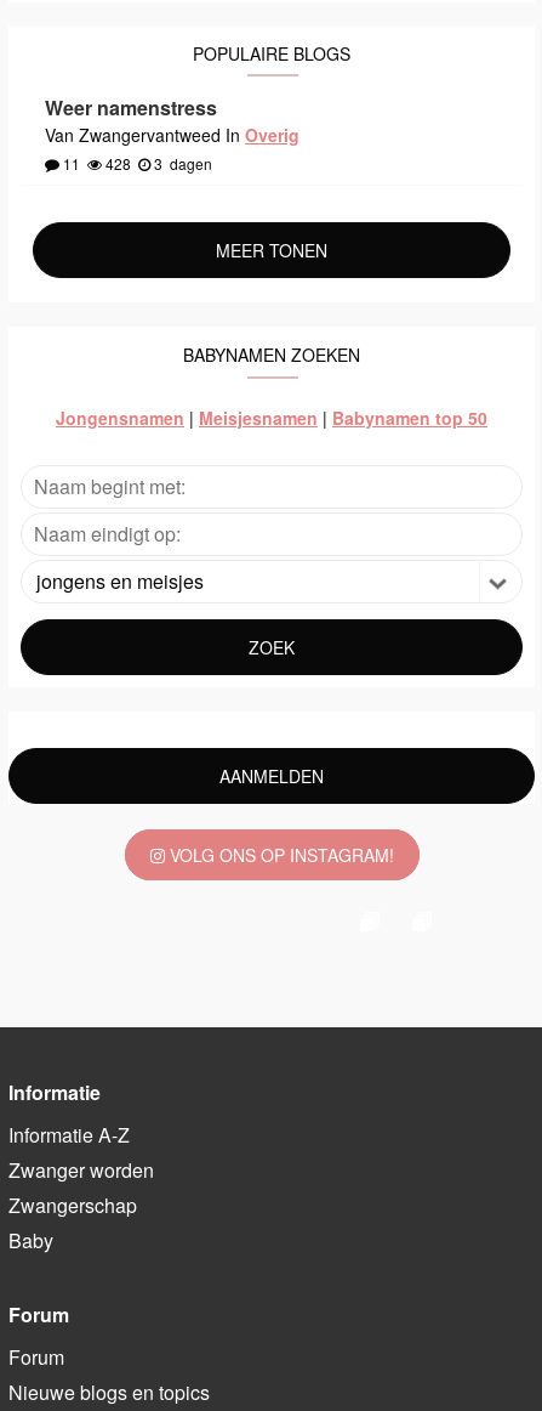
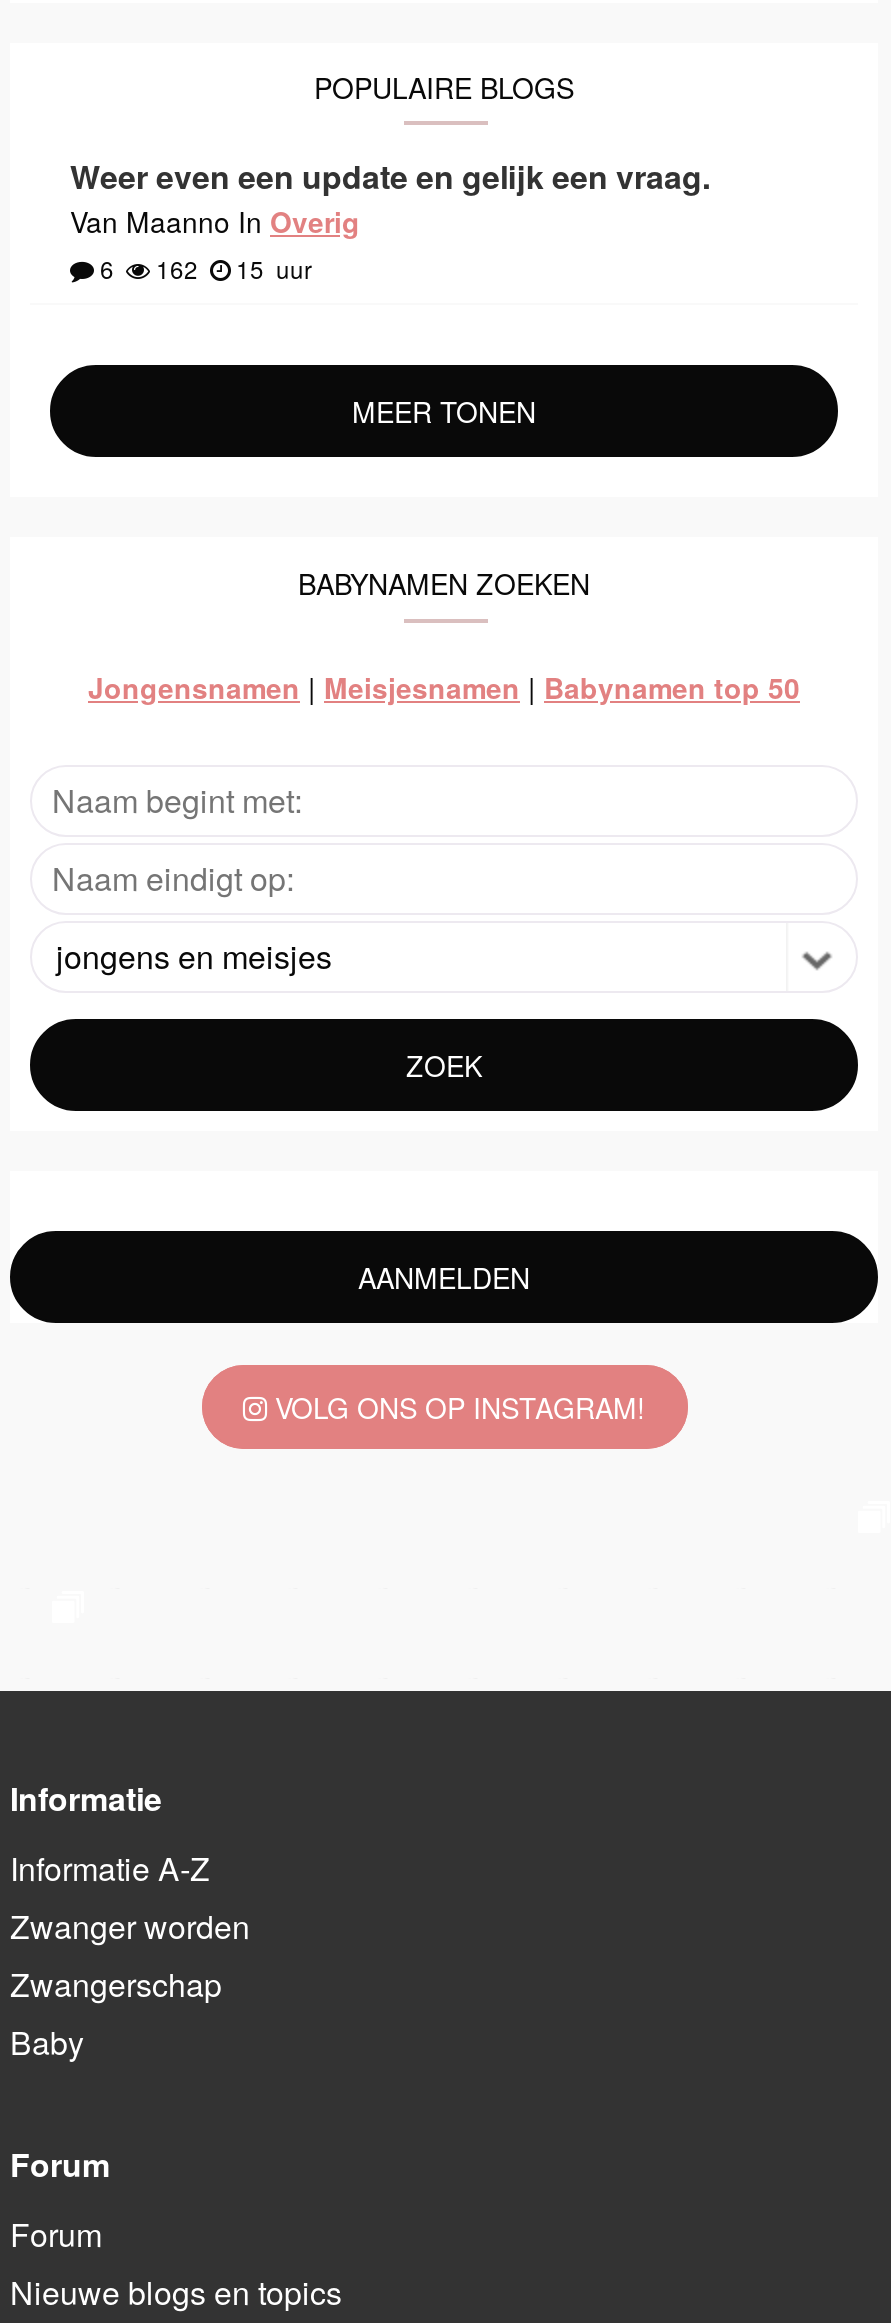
- Weer namenstress
- Van Zwangervantweed In Overig
- 11
- 428
- 3 dagen
+ Weer even een update en gelijk een vraag.
+ Van Maanno In Overig
+ 6
+ 162
+ 15 uur
